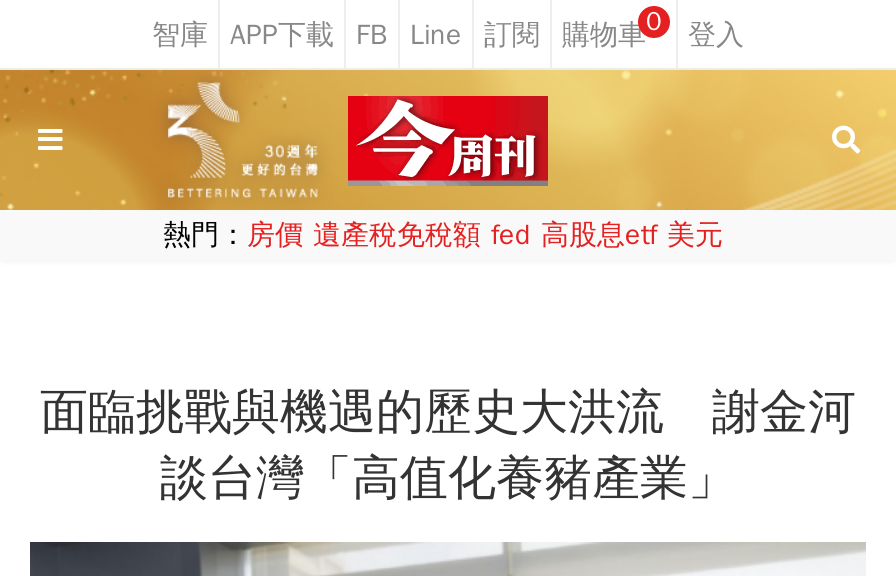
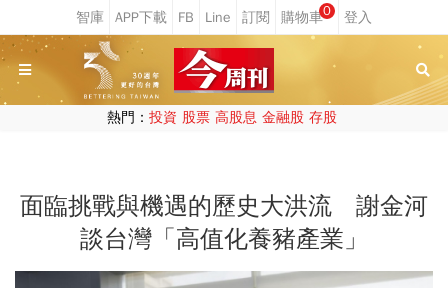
- 熱門：房價 遺產稅免稅額 fed 高股息etf 美元
+ 熱門：投資 股票 高股息 金融股 存股
